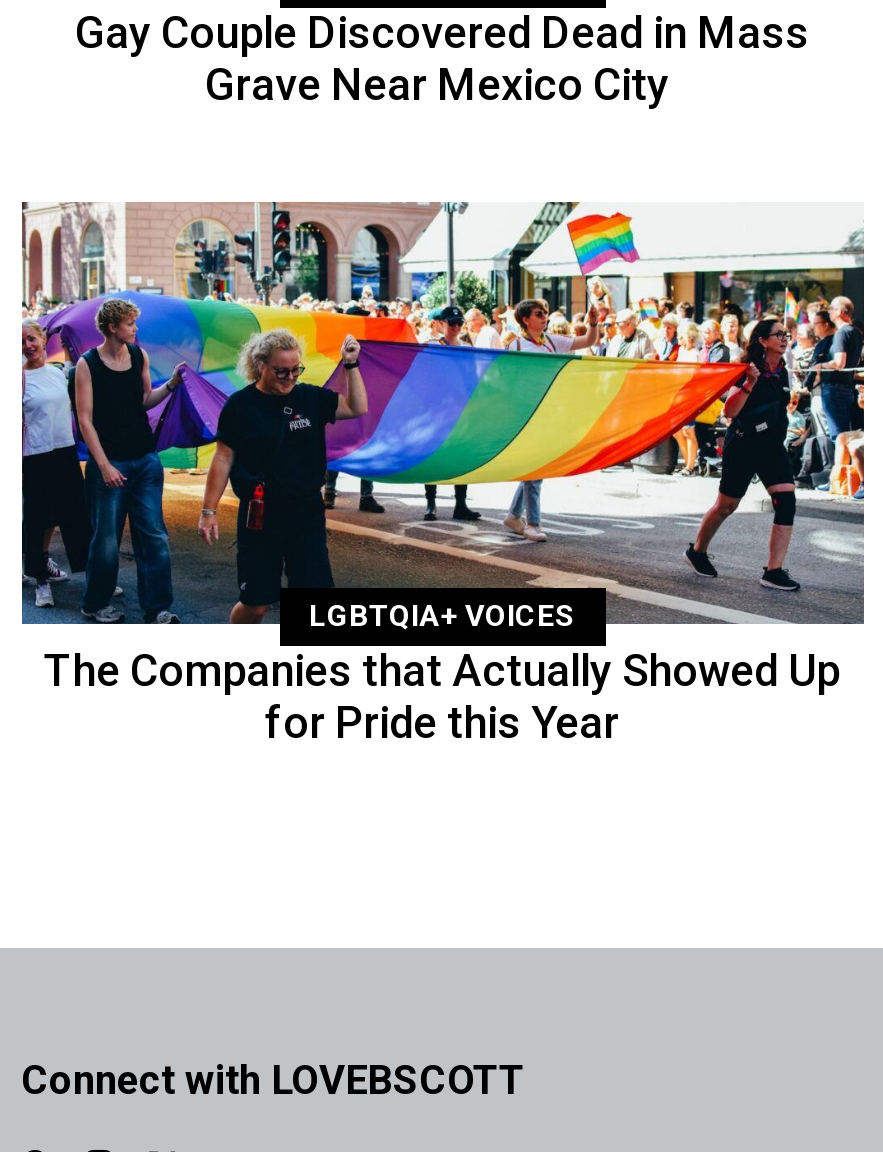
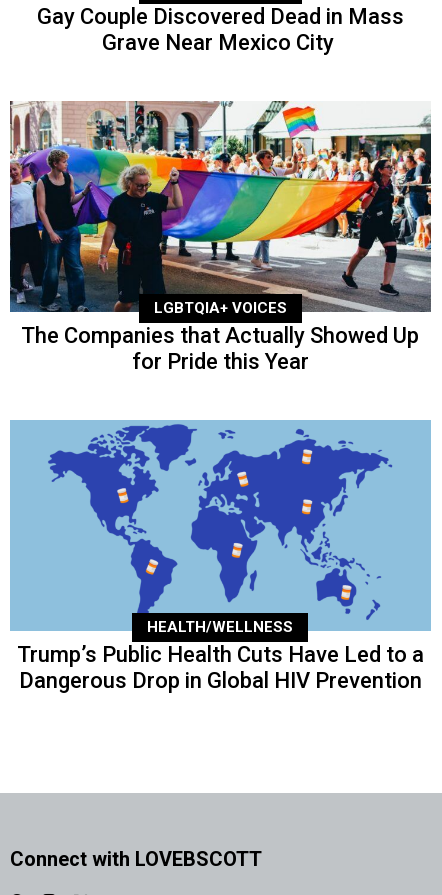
+ [image]
+ HEALTH/WELLNESS
+ Trump’s Public Health Cuts Have Led to a
+ Dangerous Drop in Global HIV Prevention
